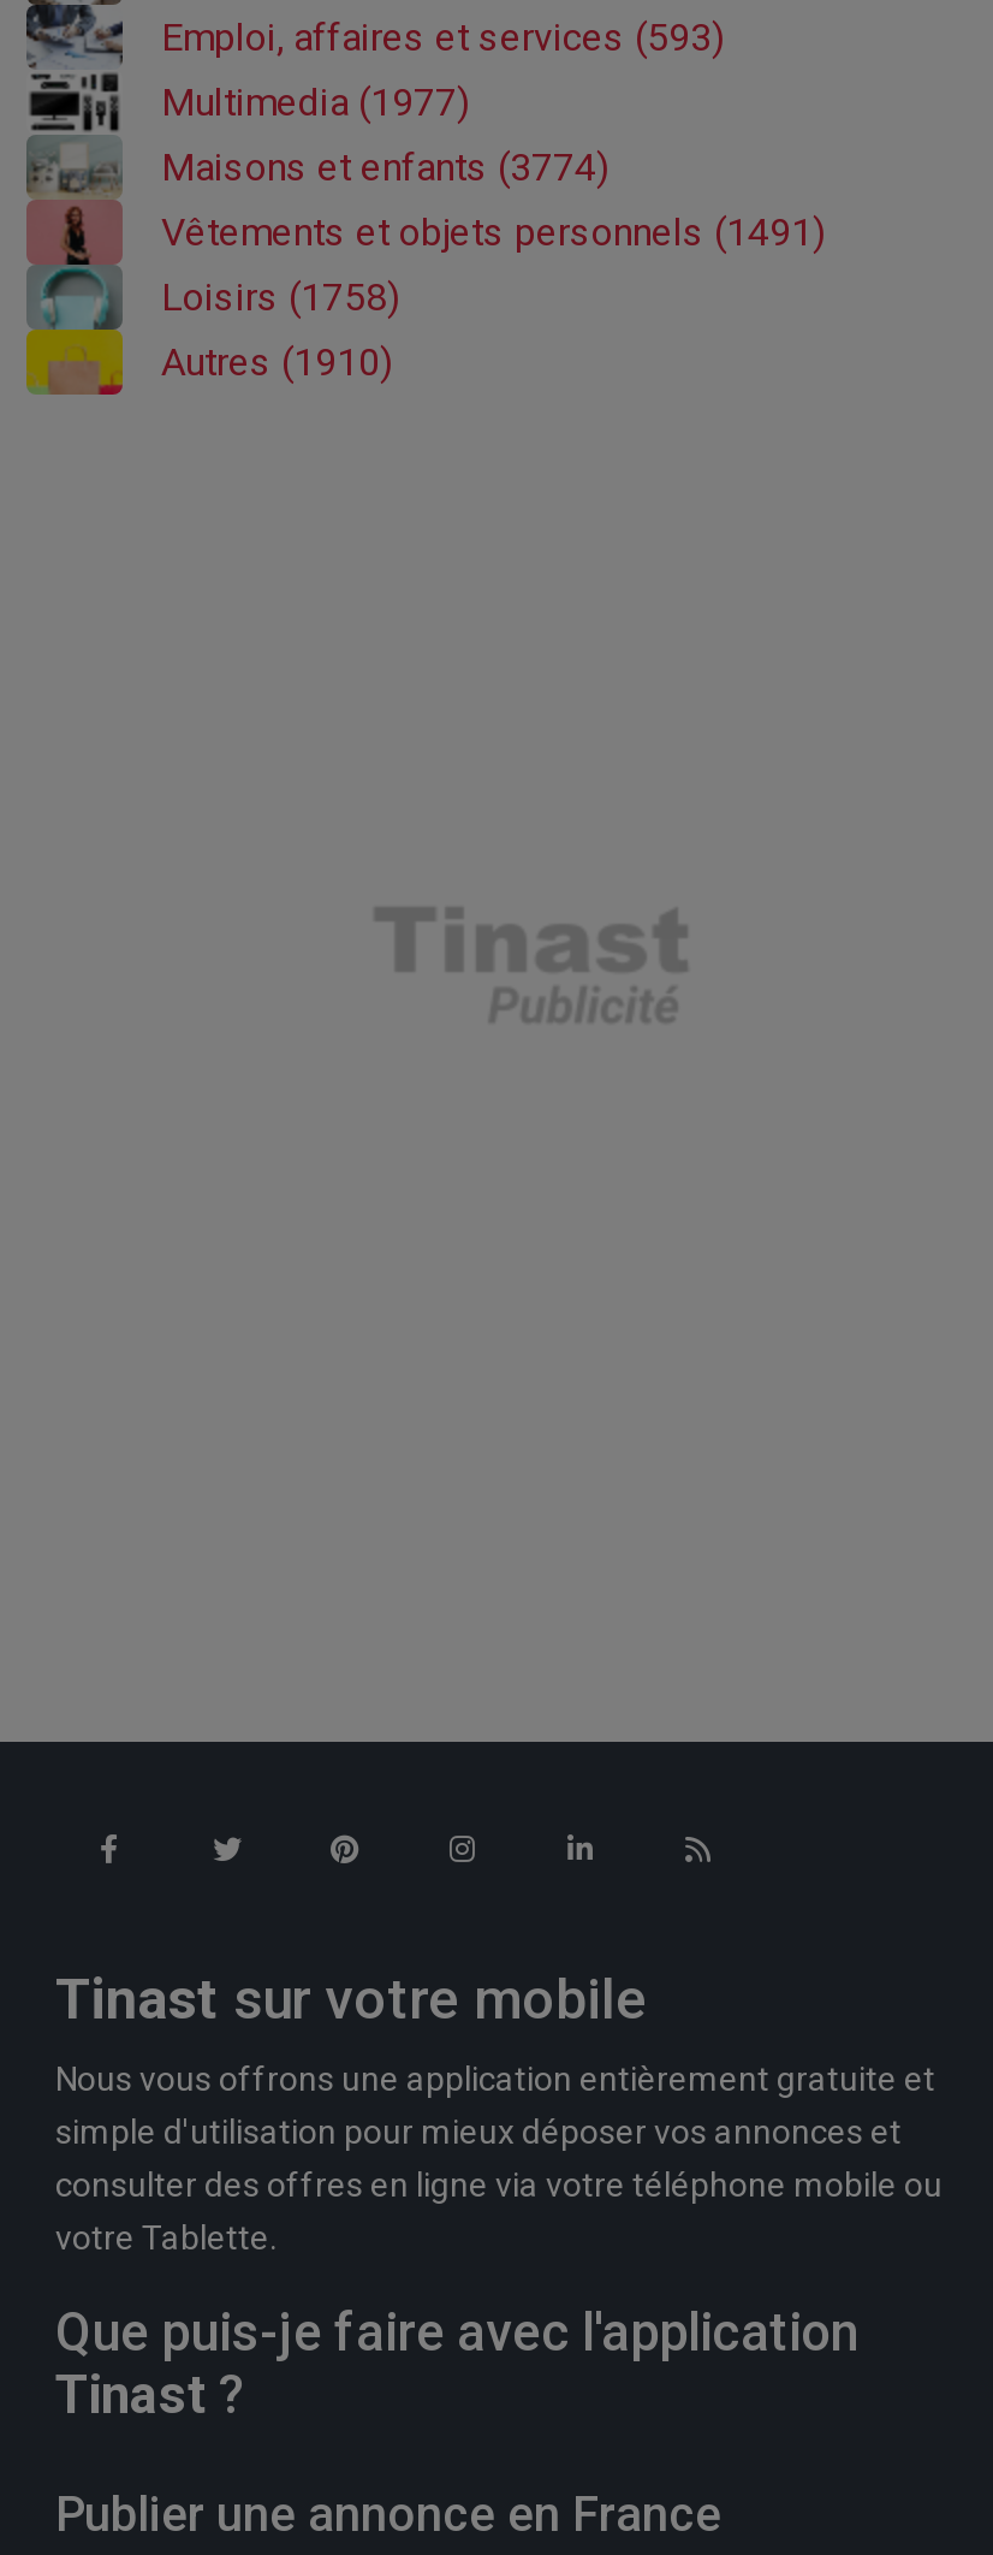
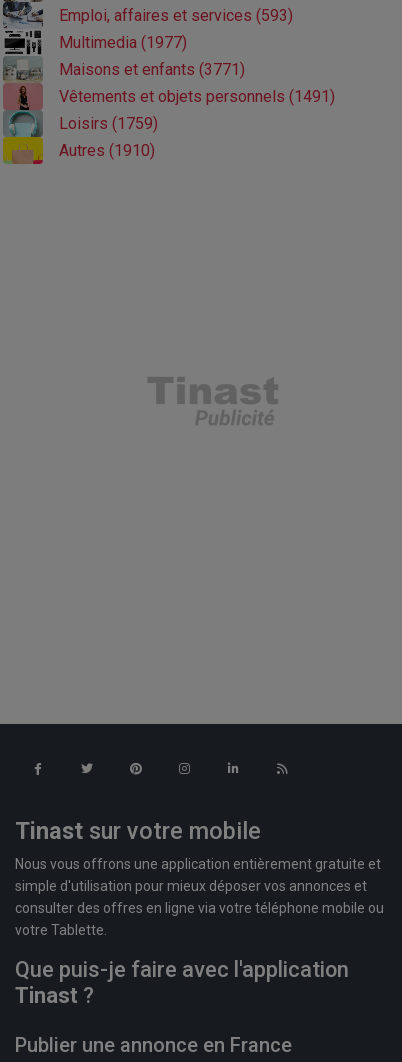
- Maisons et enfants (3774)
+ Maisons et enfants (3771)

- Loisirs (1758)
+ Loisirs (1759)
